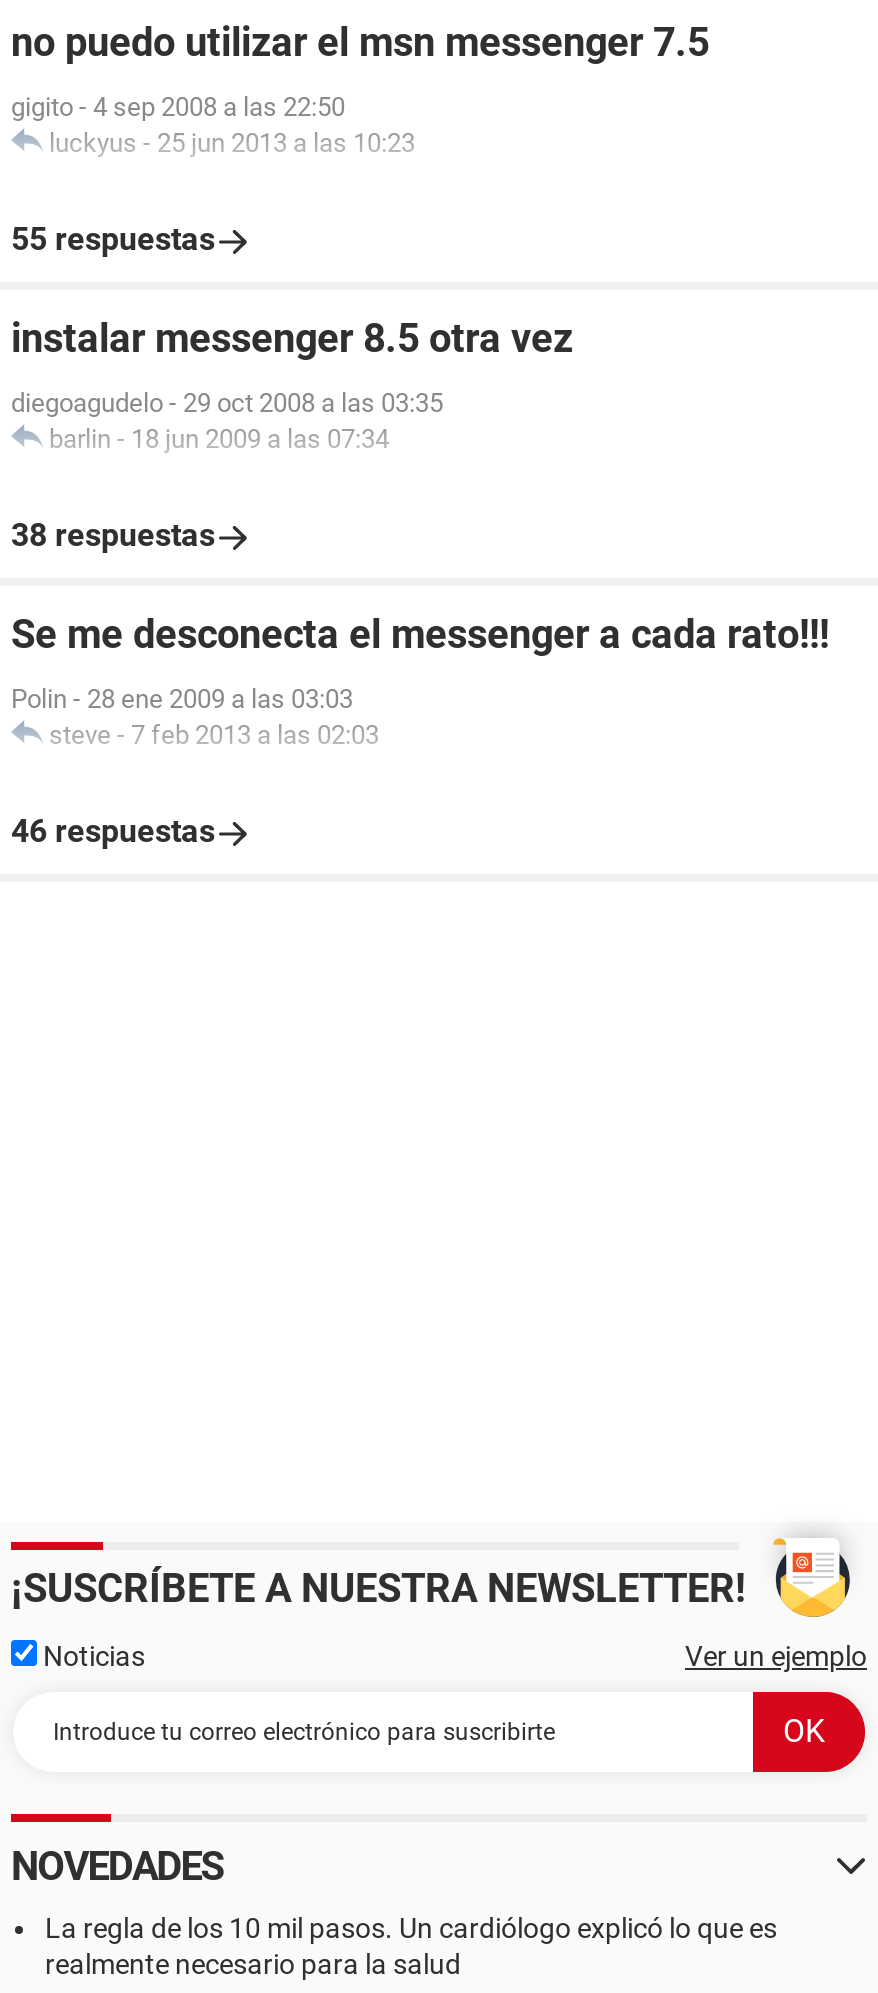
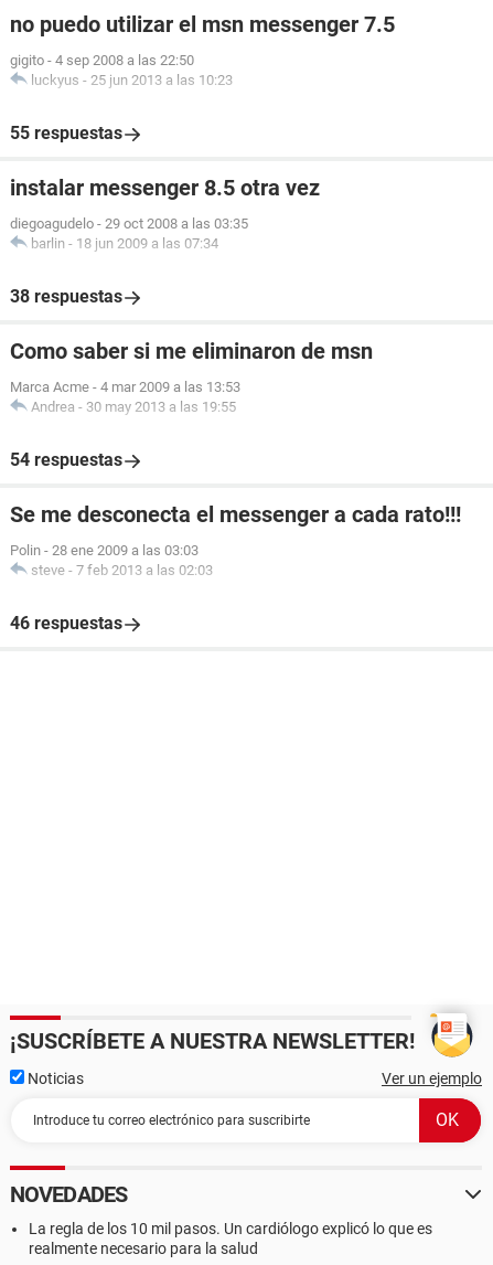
+ Como saber si me eliminaron de msn
+ Marca Acme - 4 mar 2009 a las 13:53
+ Andrea - 30 may 2013 a las 19:55
+ 54 respuestas
